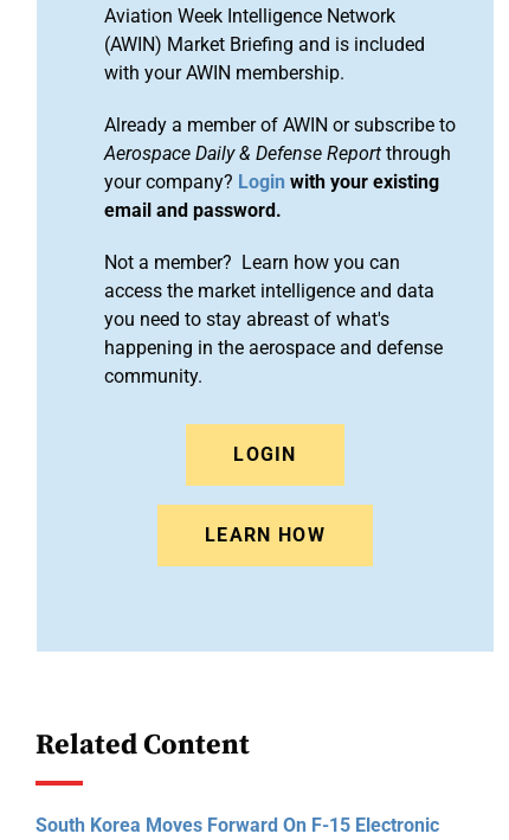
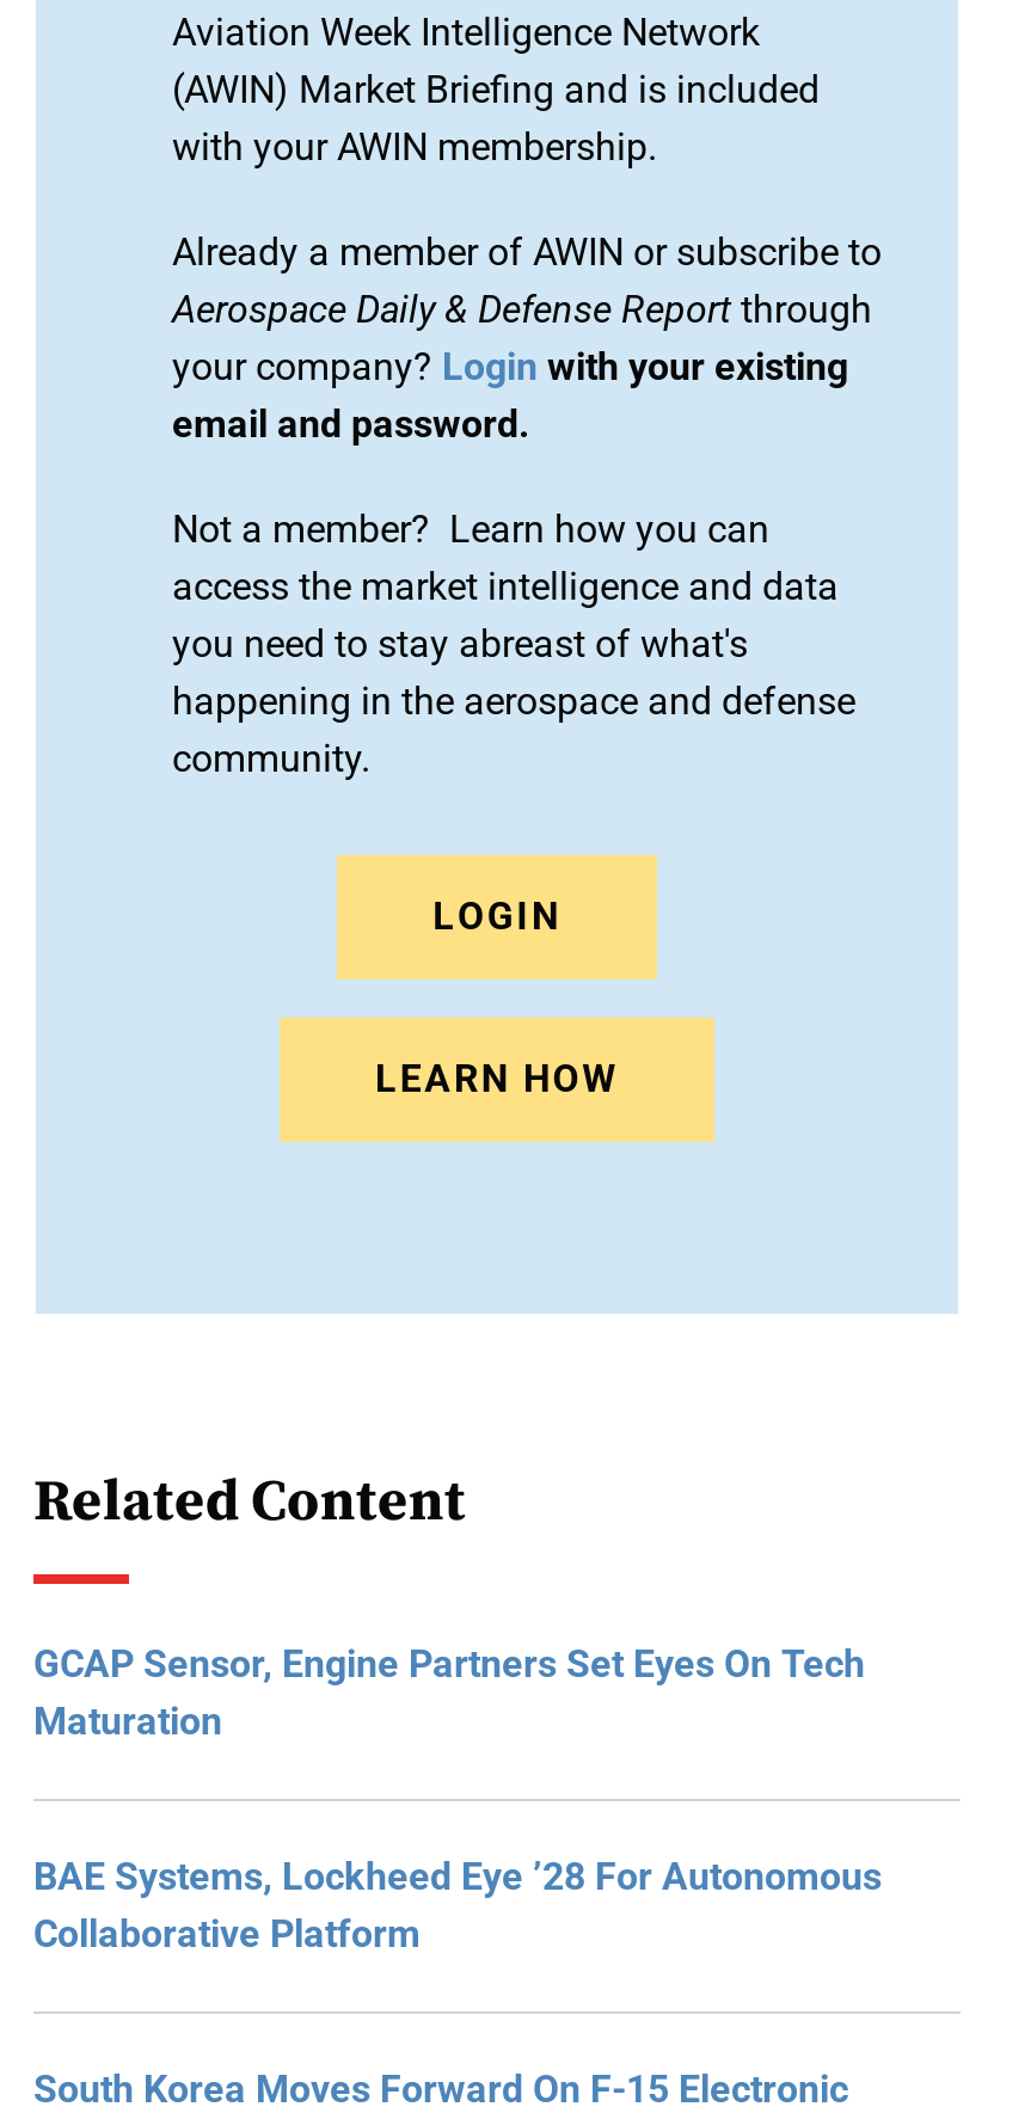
+ GCAP Sensor, Engine Partners Set Eyes On Tech
+ Maturation
+ BAE Systems, Lockheed Eye ’28 For Autonomous
+ Collaborative Platform
